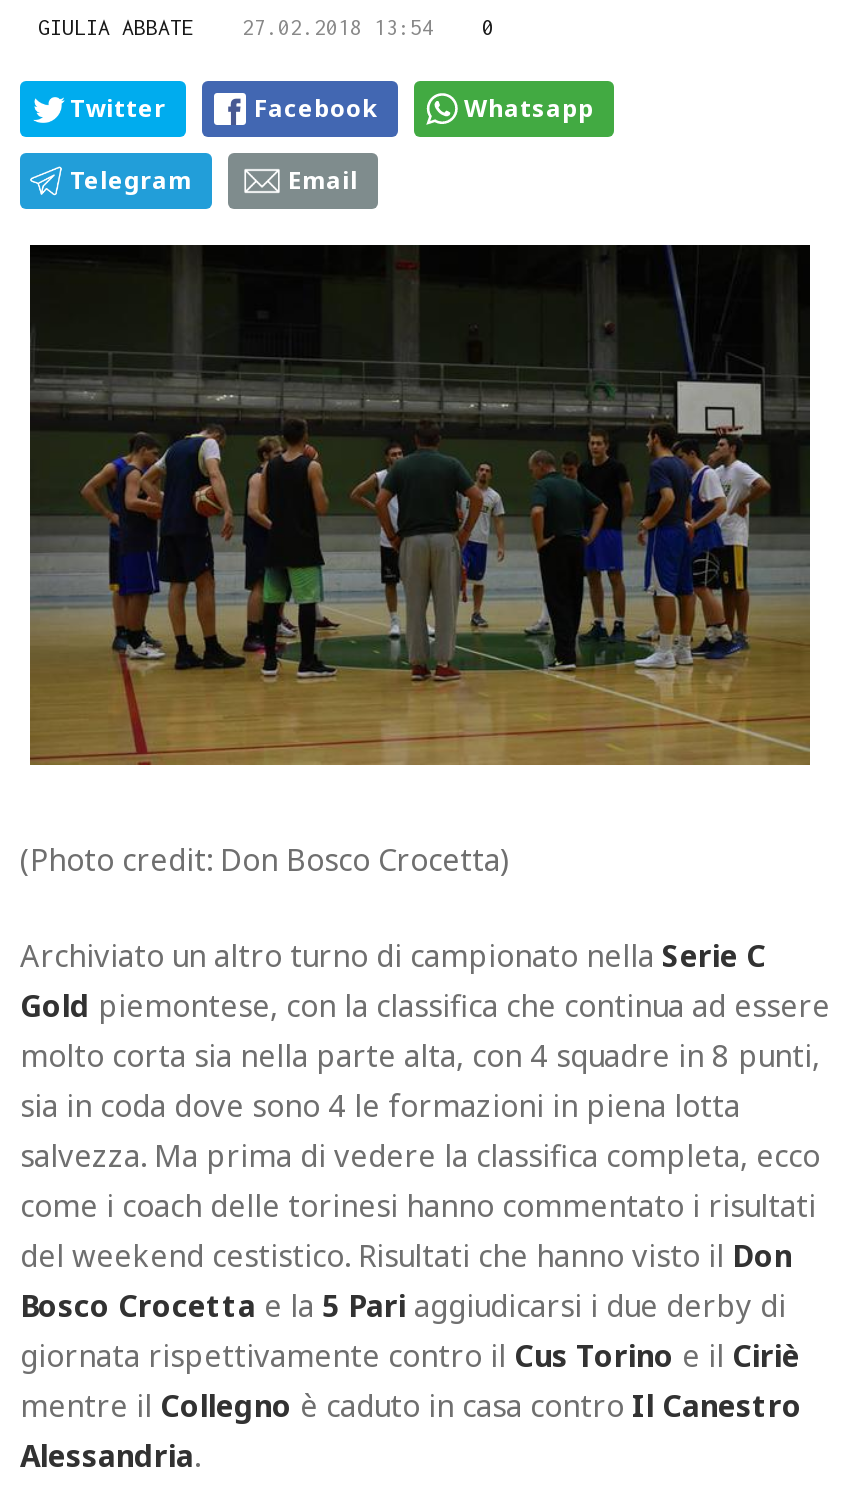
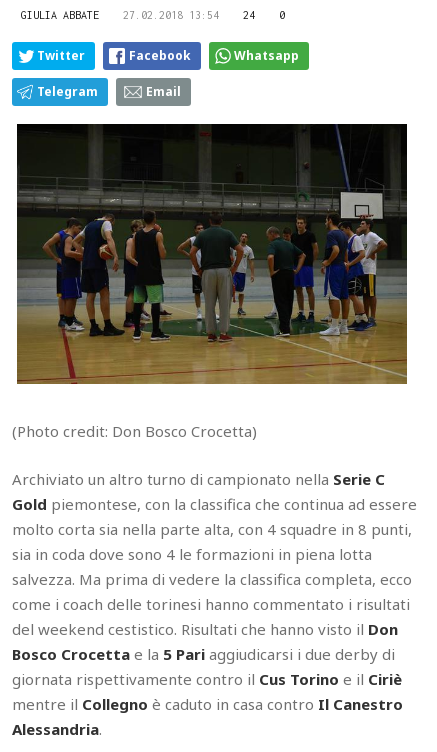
+ 24
